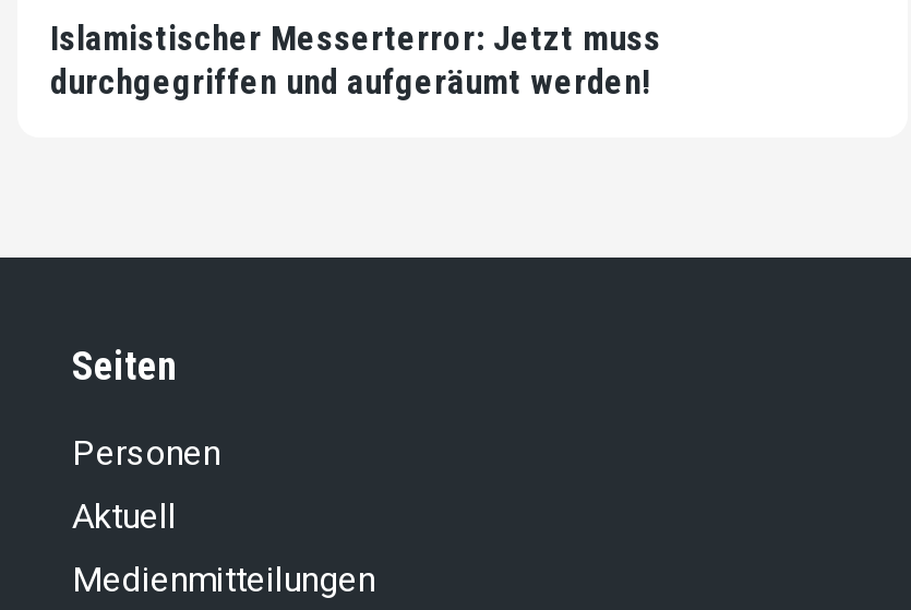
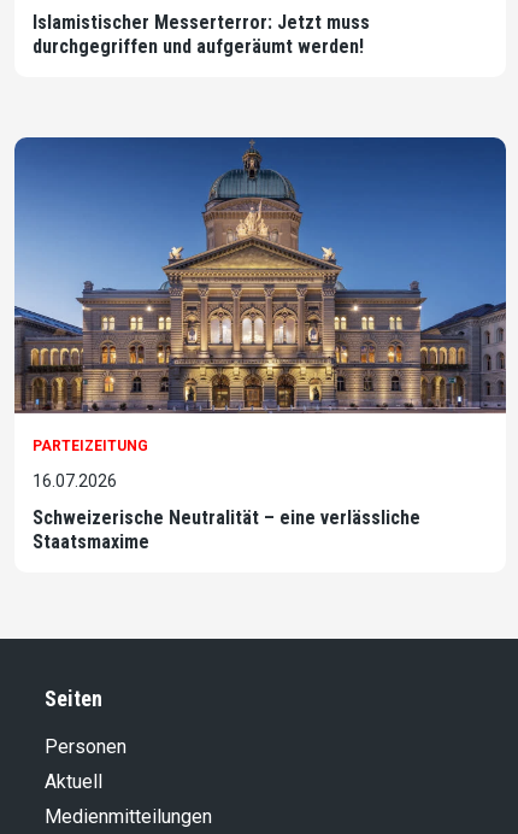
+ [image]
+ PARTEIZEITUNG
+ 16.07.2026
+ Schweizerische Neutralität – eine verlässliche
+ Staatsmaxime
